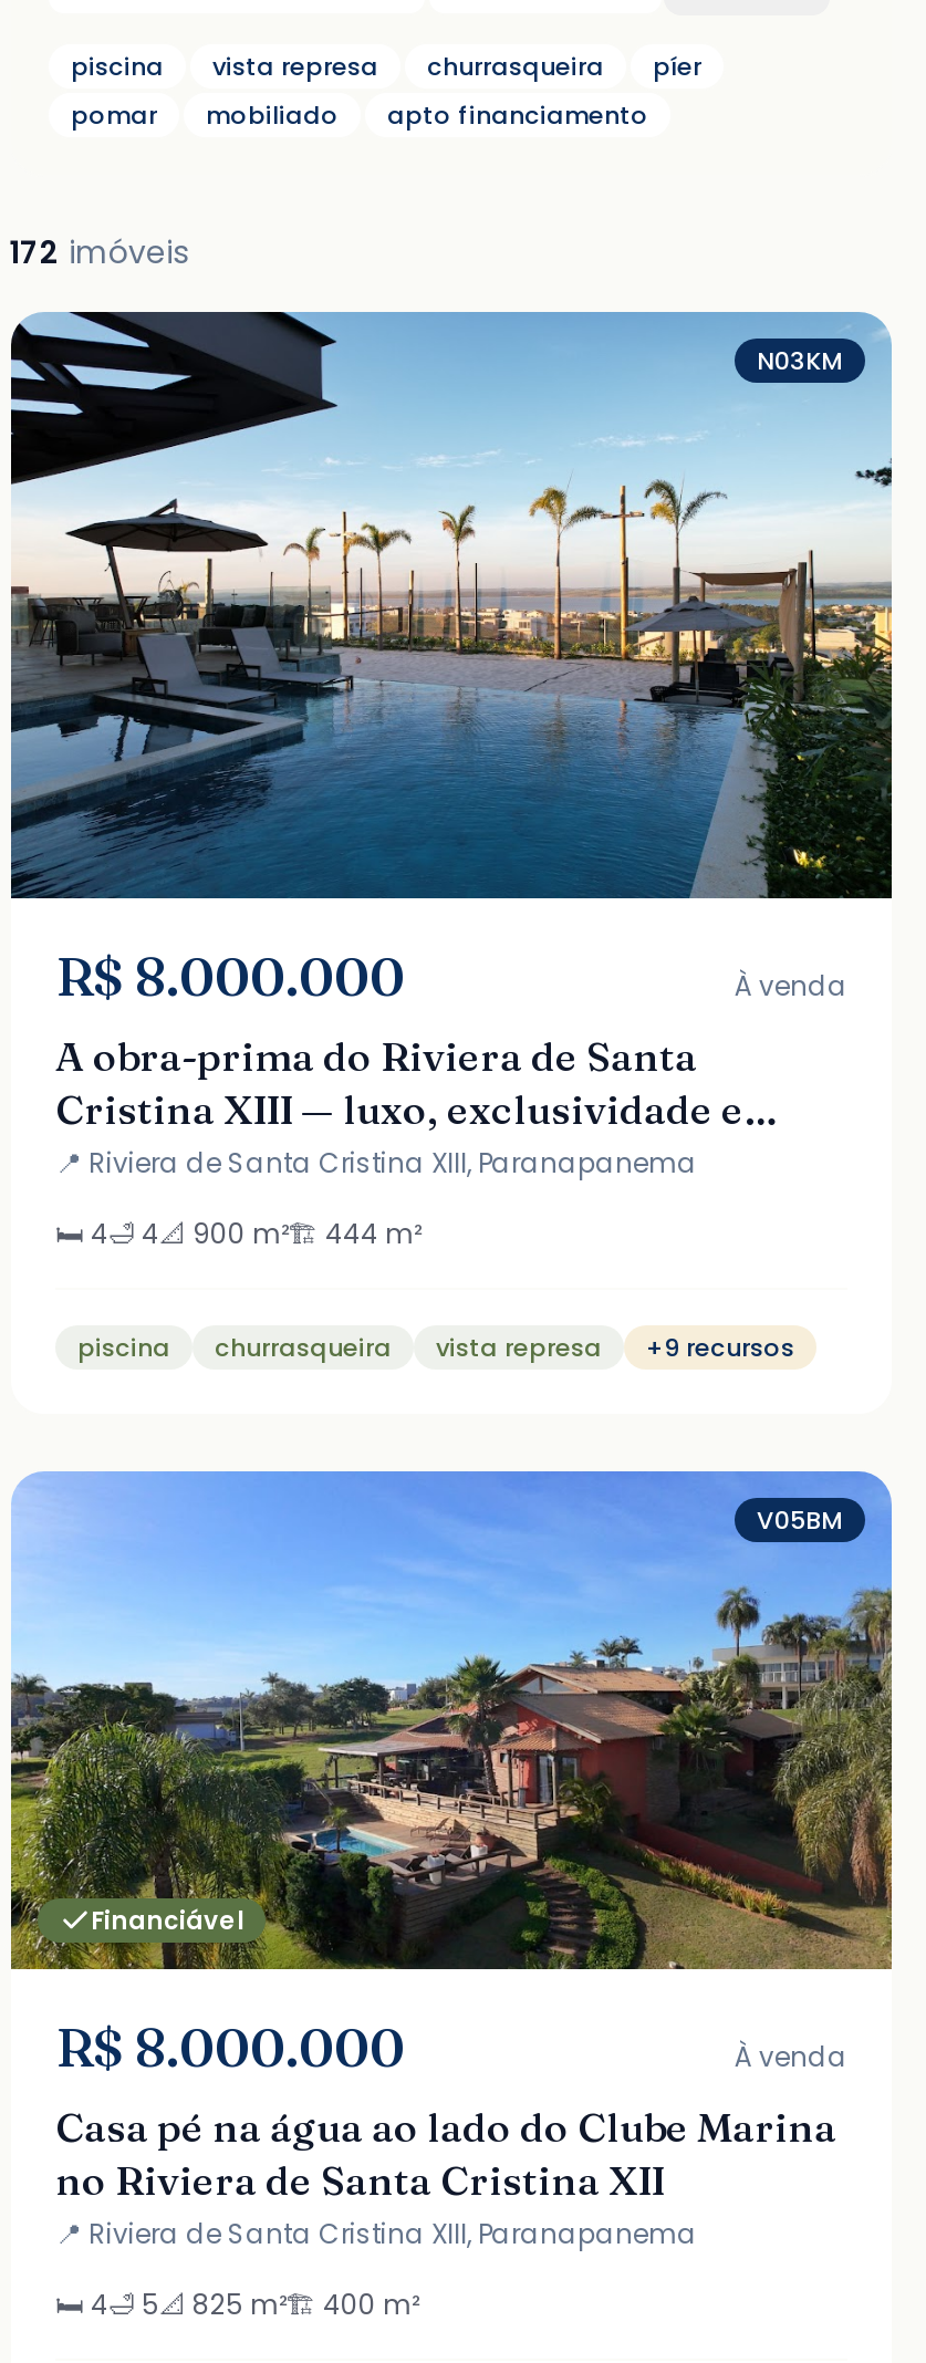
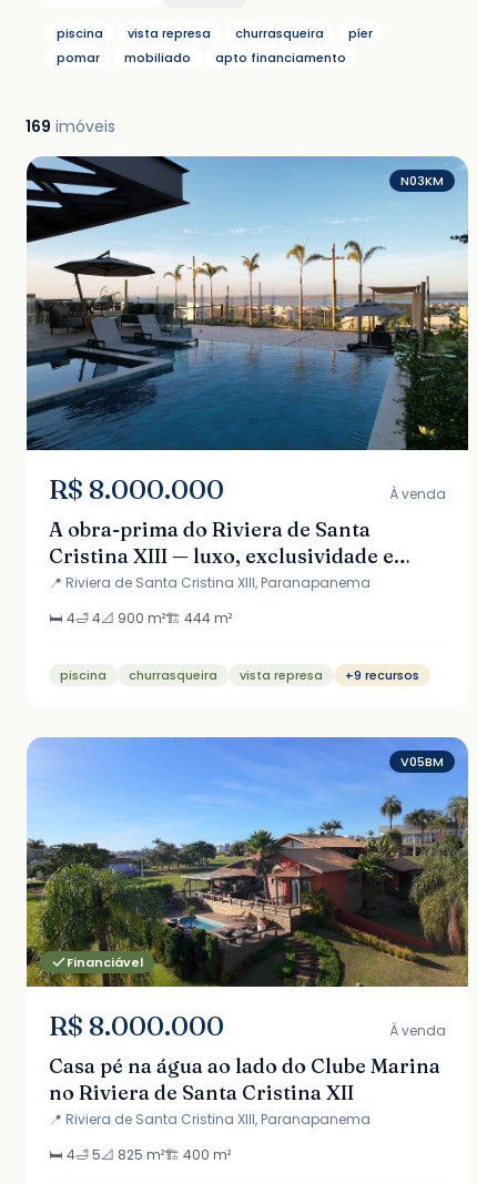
- 172 imóveis
+ 169 imóveis
